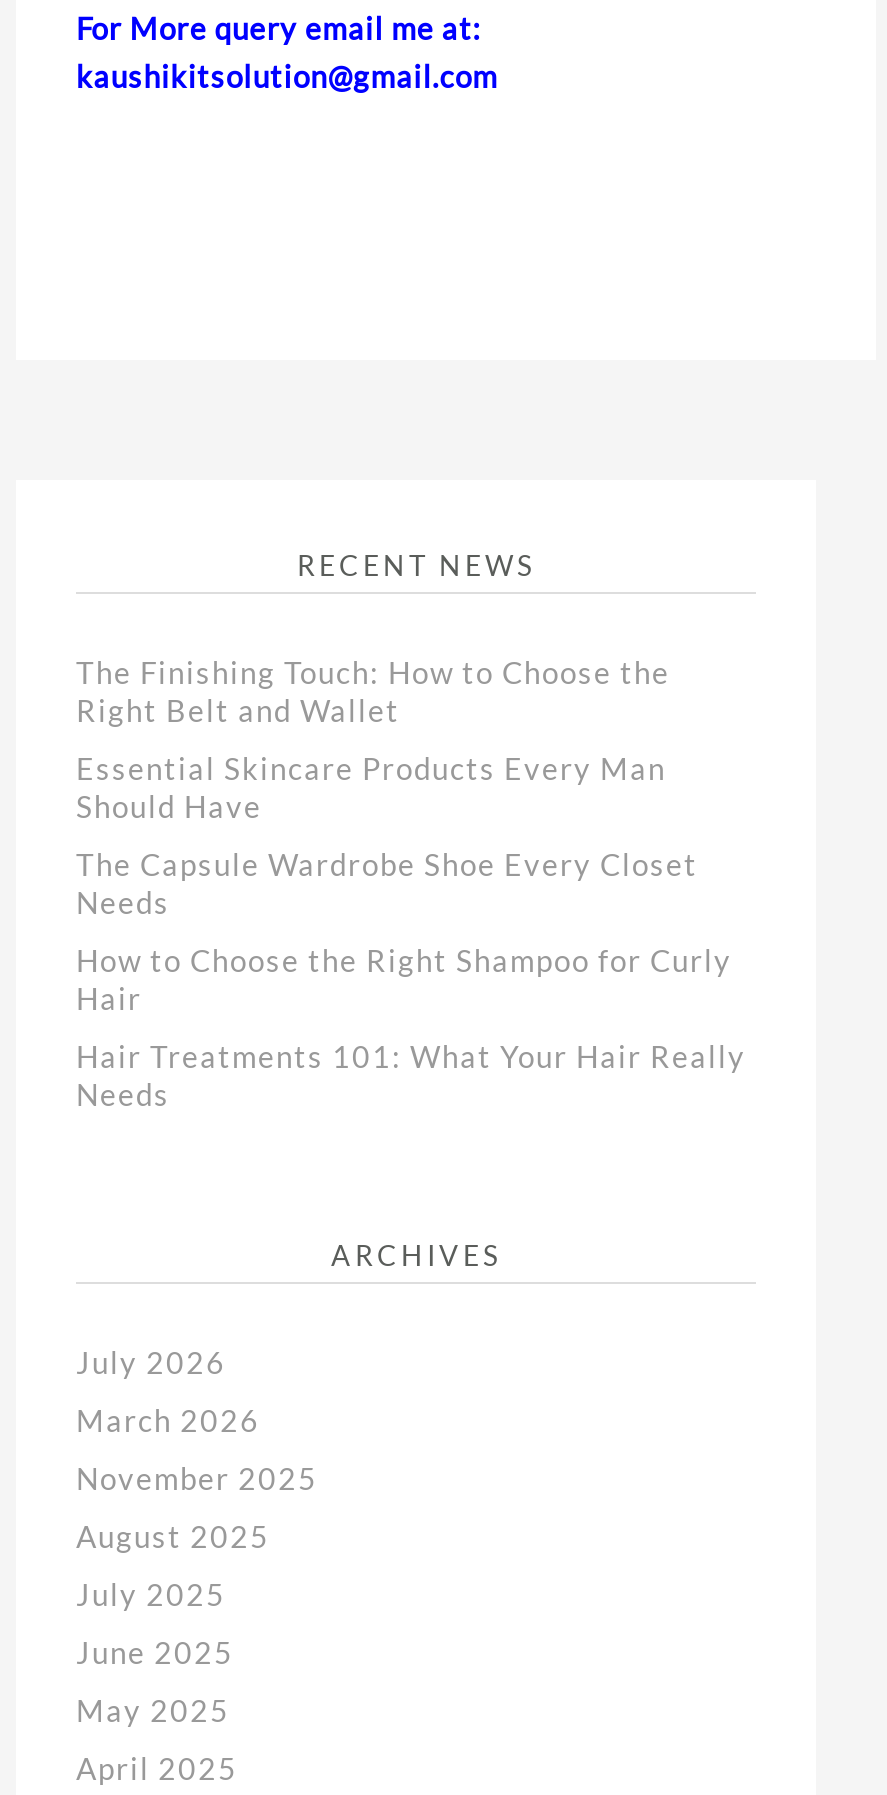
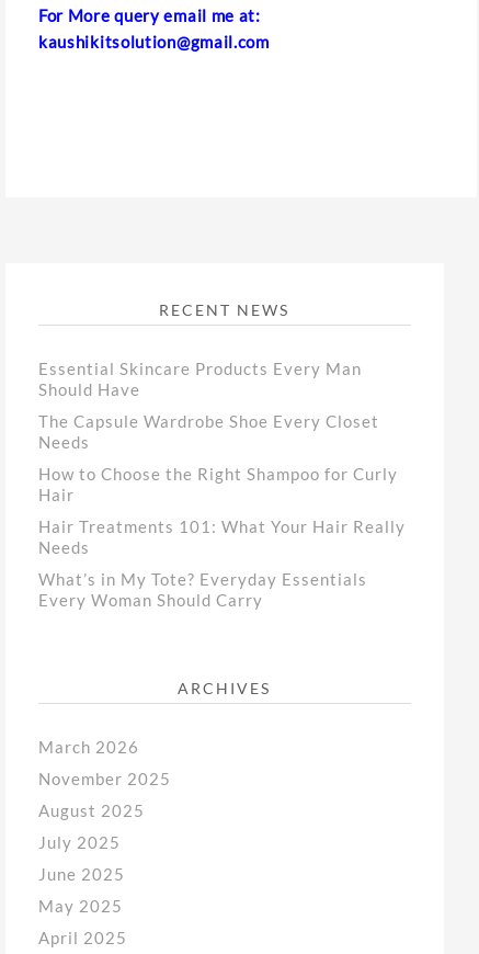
- The Finishing Touch: How to Choose the
- Right Belt and Wallet

moved up: Essential Skincare Products Every Man | Should Have | The Capsule Wardrobe Shoe Every Closet | Needs | How to Choose the Right Shampoo for Curly | Hair | Hair Treatments 101: What Your Hair Really | Needs

+ What’s in My Tote? Everyday Essentials
+ Every Woman Should Carry

- July 2026
